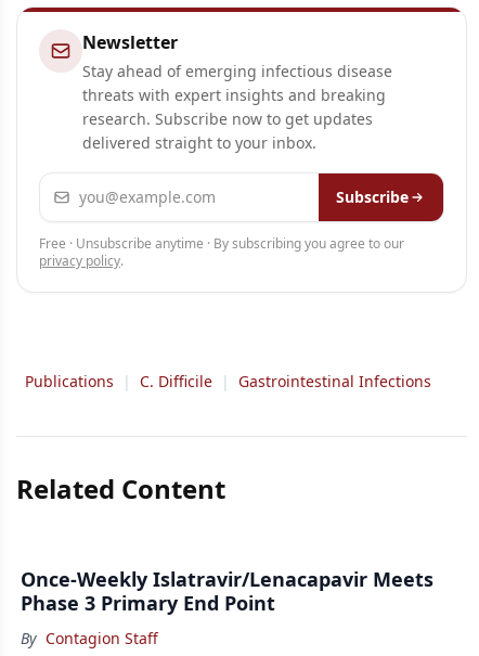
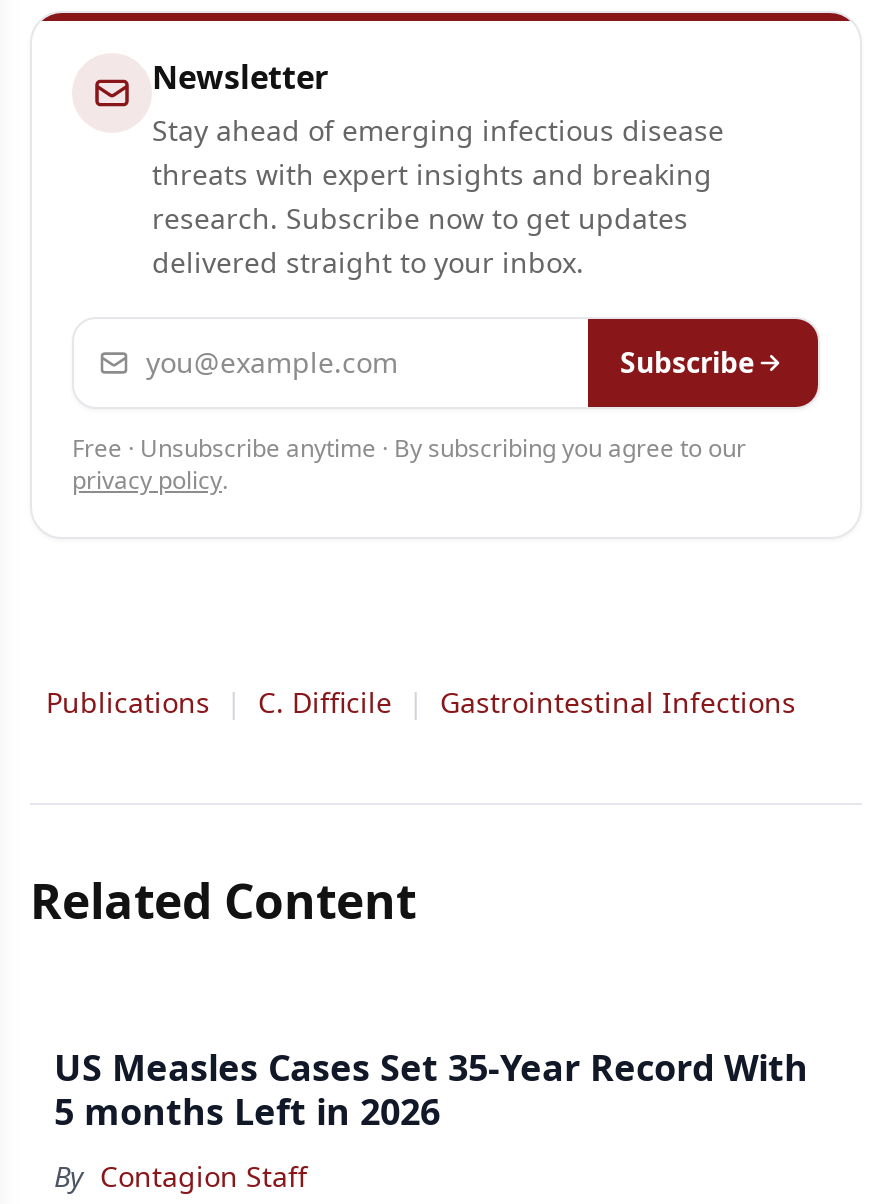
- Once-Weekly Islatravir/Lenacapavir Meets
- Phase 3 Primary End Point
+ US Measles Cases Set 35-Year Record With
+ 5 months Left in 2026
